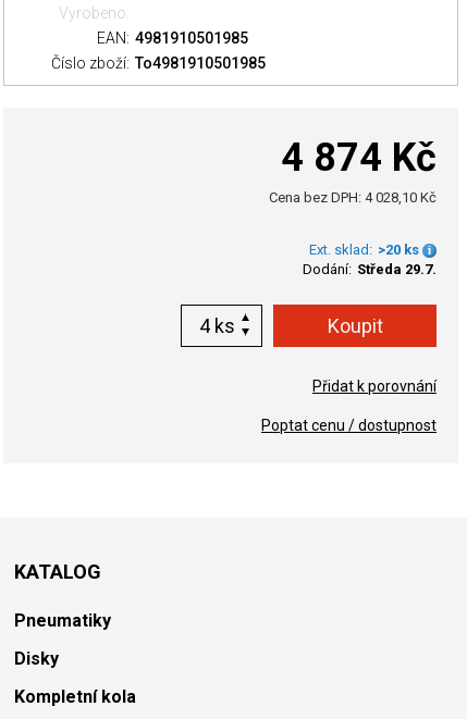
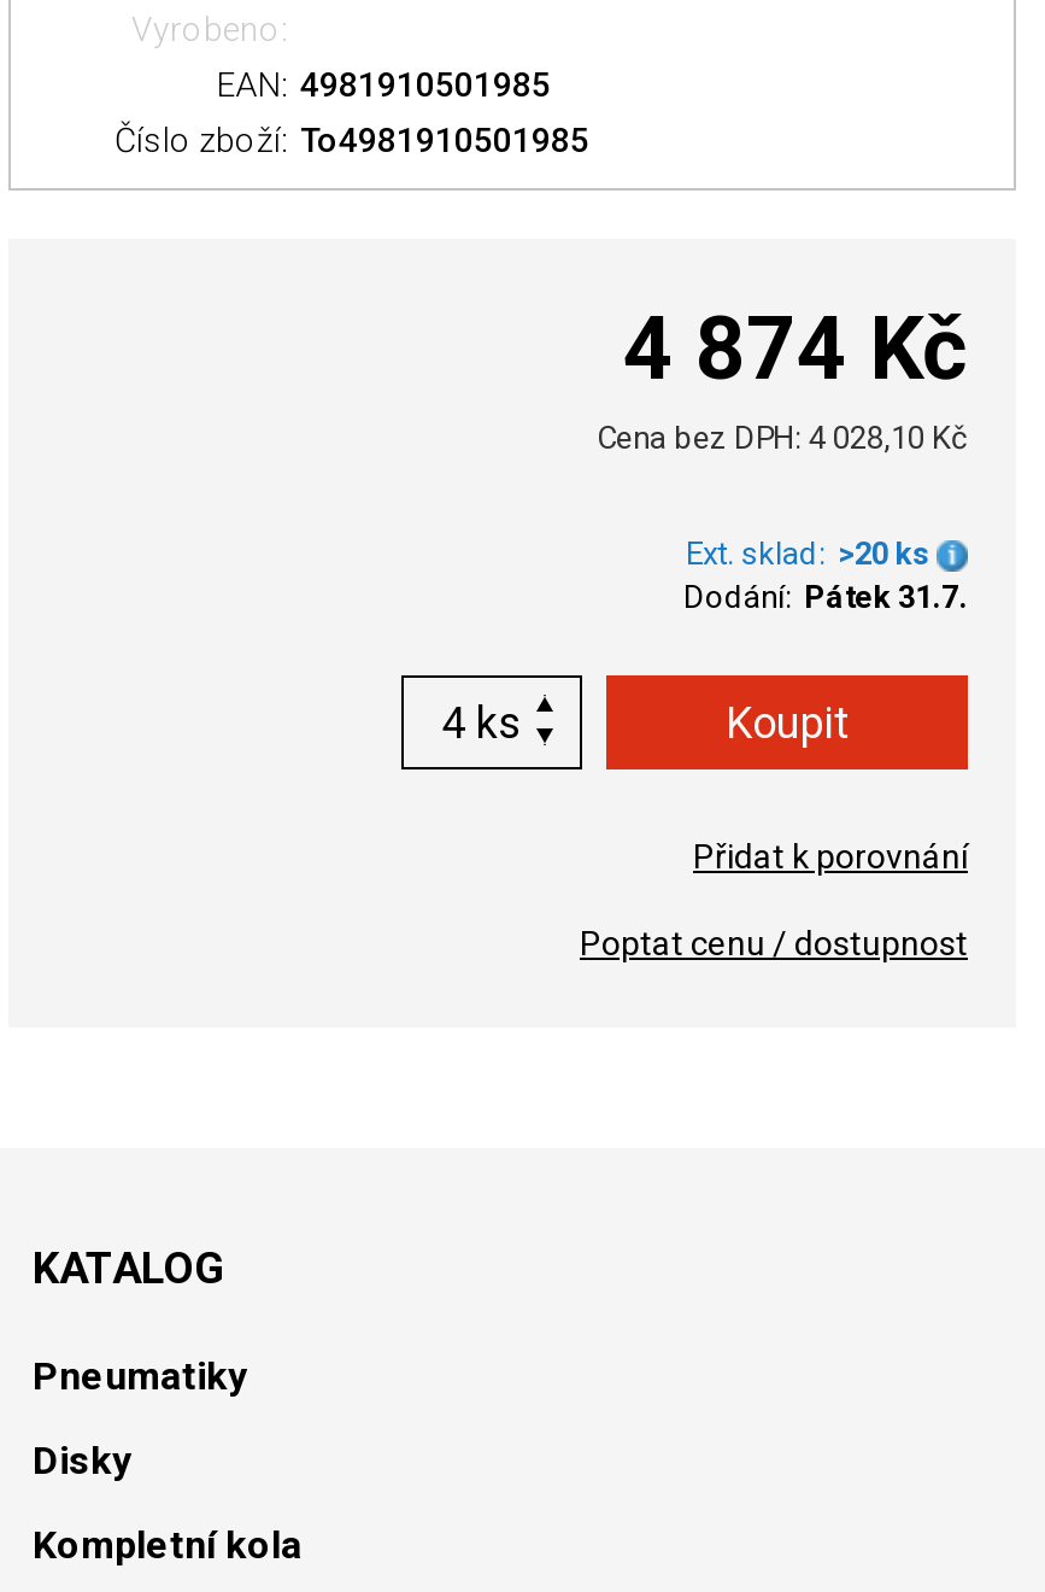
- Dodání: Středa 29.7.
+ Dodání: Pátek 31.7.
